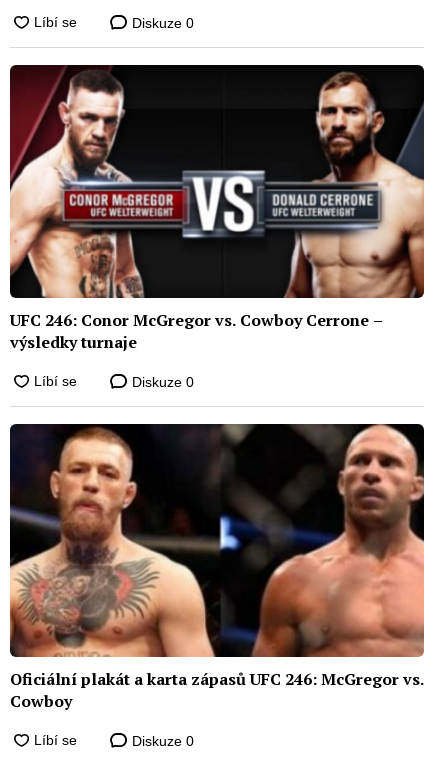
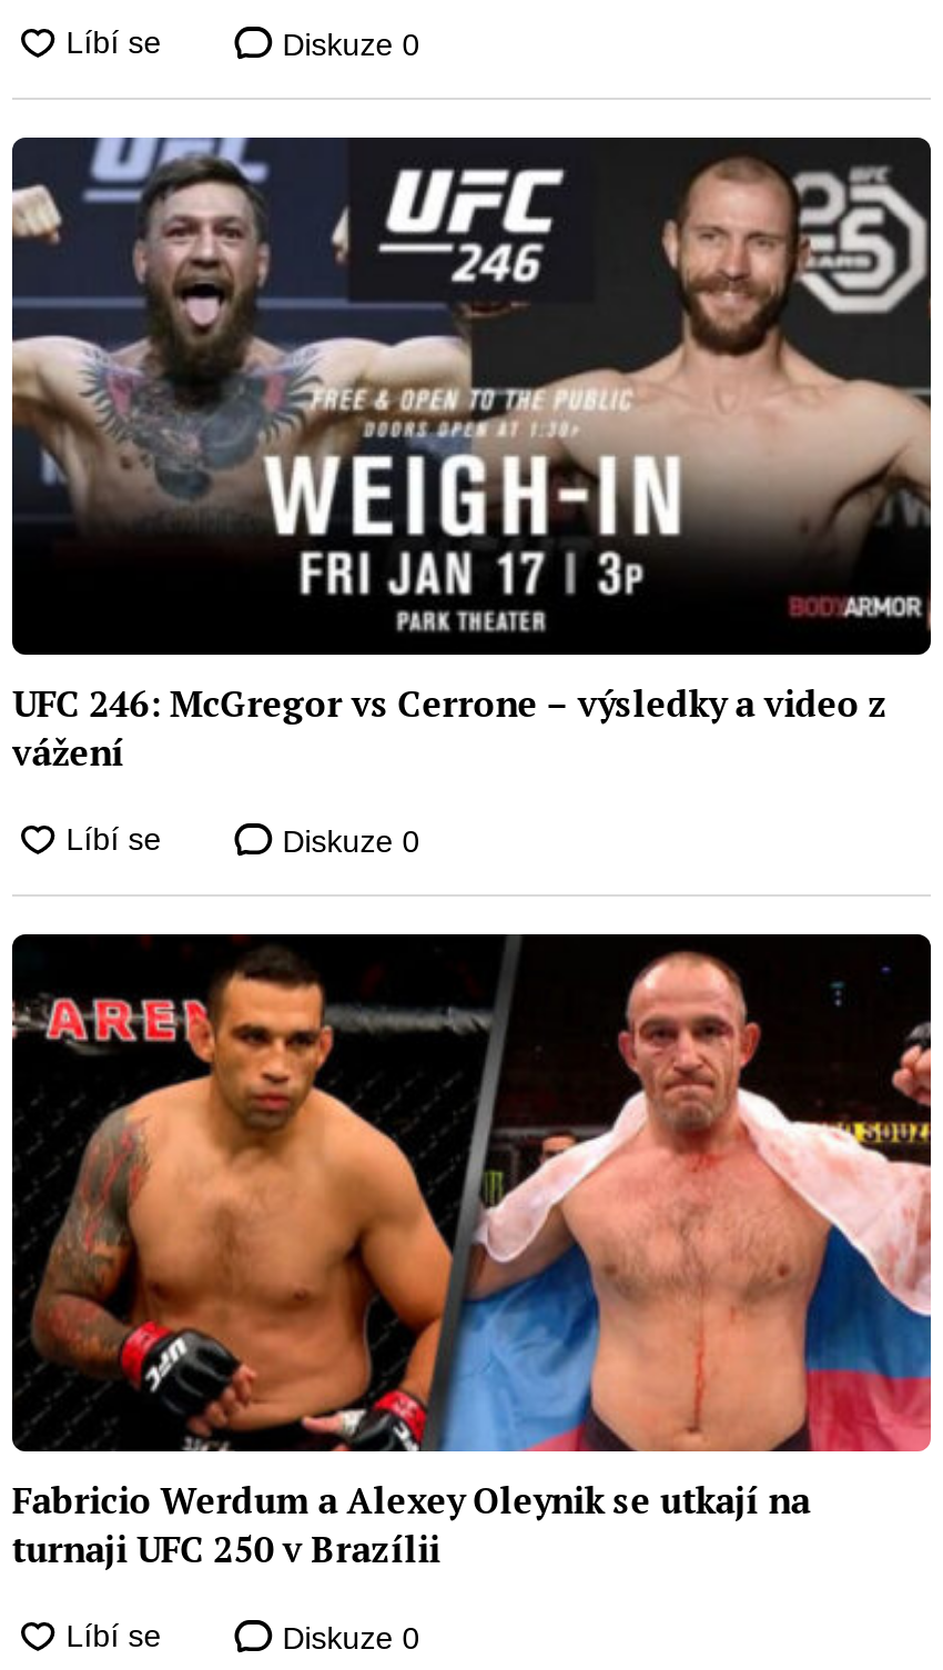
- [image]
- UFC 246: Conor McGregor vs. Cowboy Cerrone –
- výsledky turnaje
+ [image]
+ UFC 246: McGregor vs Cerrone – výsledky a video z
+ vážení

- [image]
- Oficiální plakát a karta zápasů UFC 246: McGregor vs.
- Cowboy
+ [image]
+ Fabricio Werdum a Alexey Oleynik se utkají na
+ turnaji UFC 250 v Brazílii
